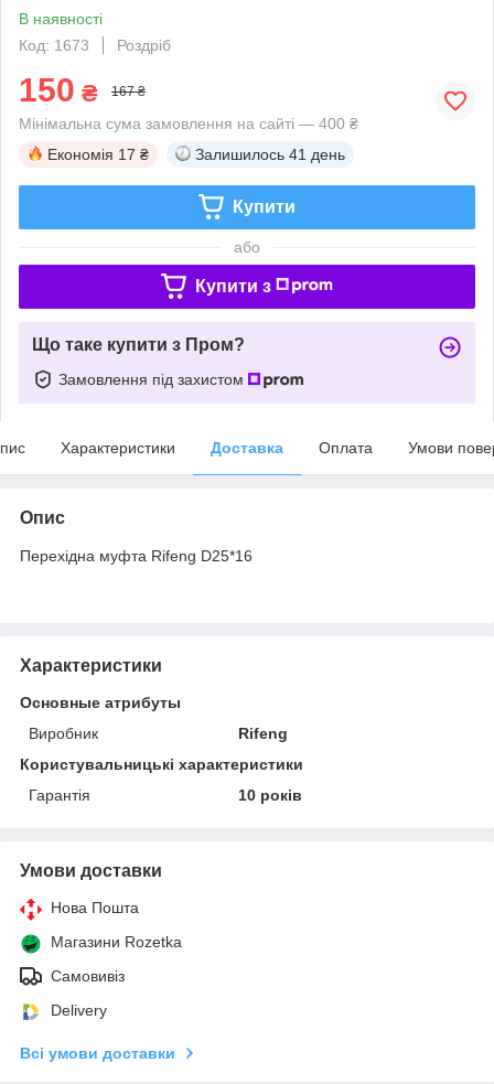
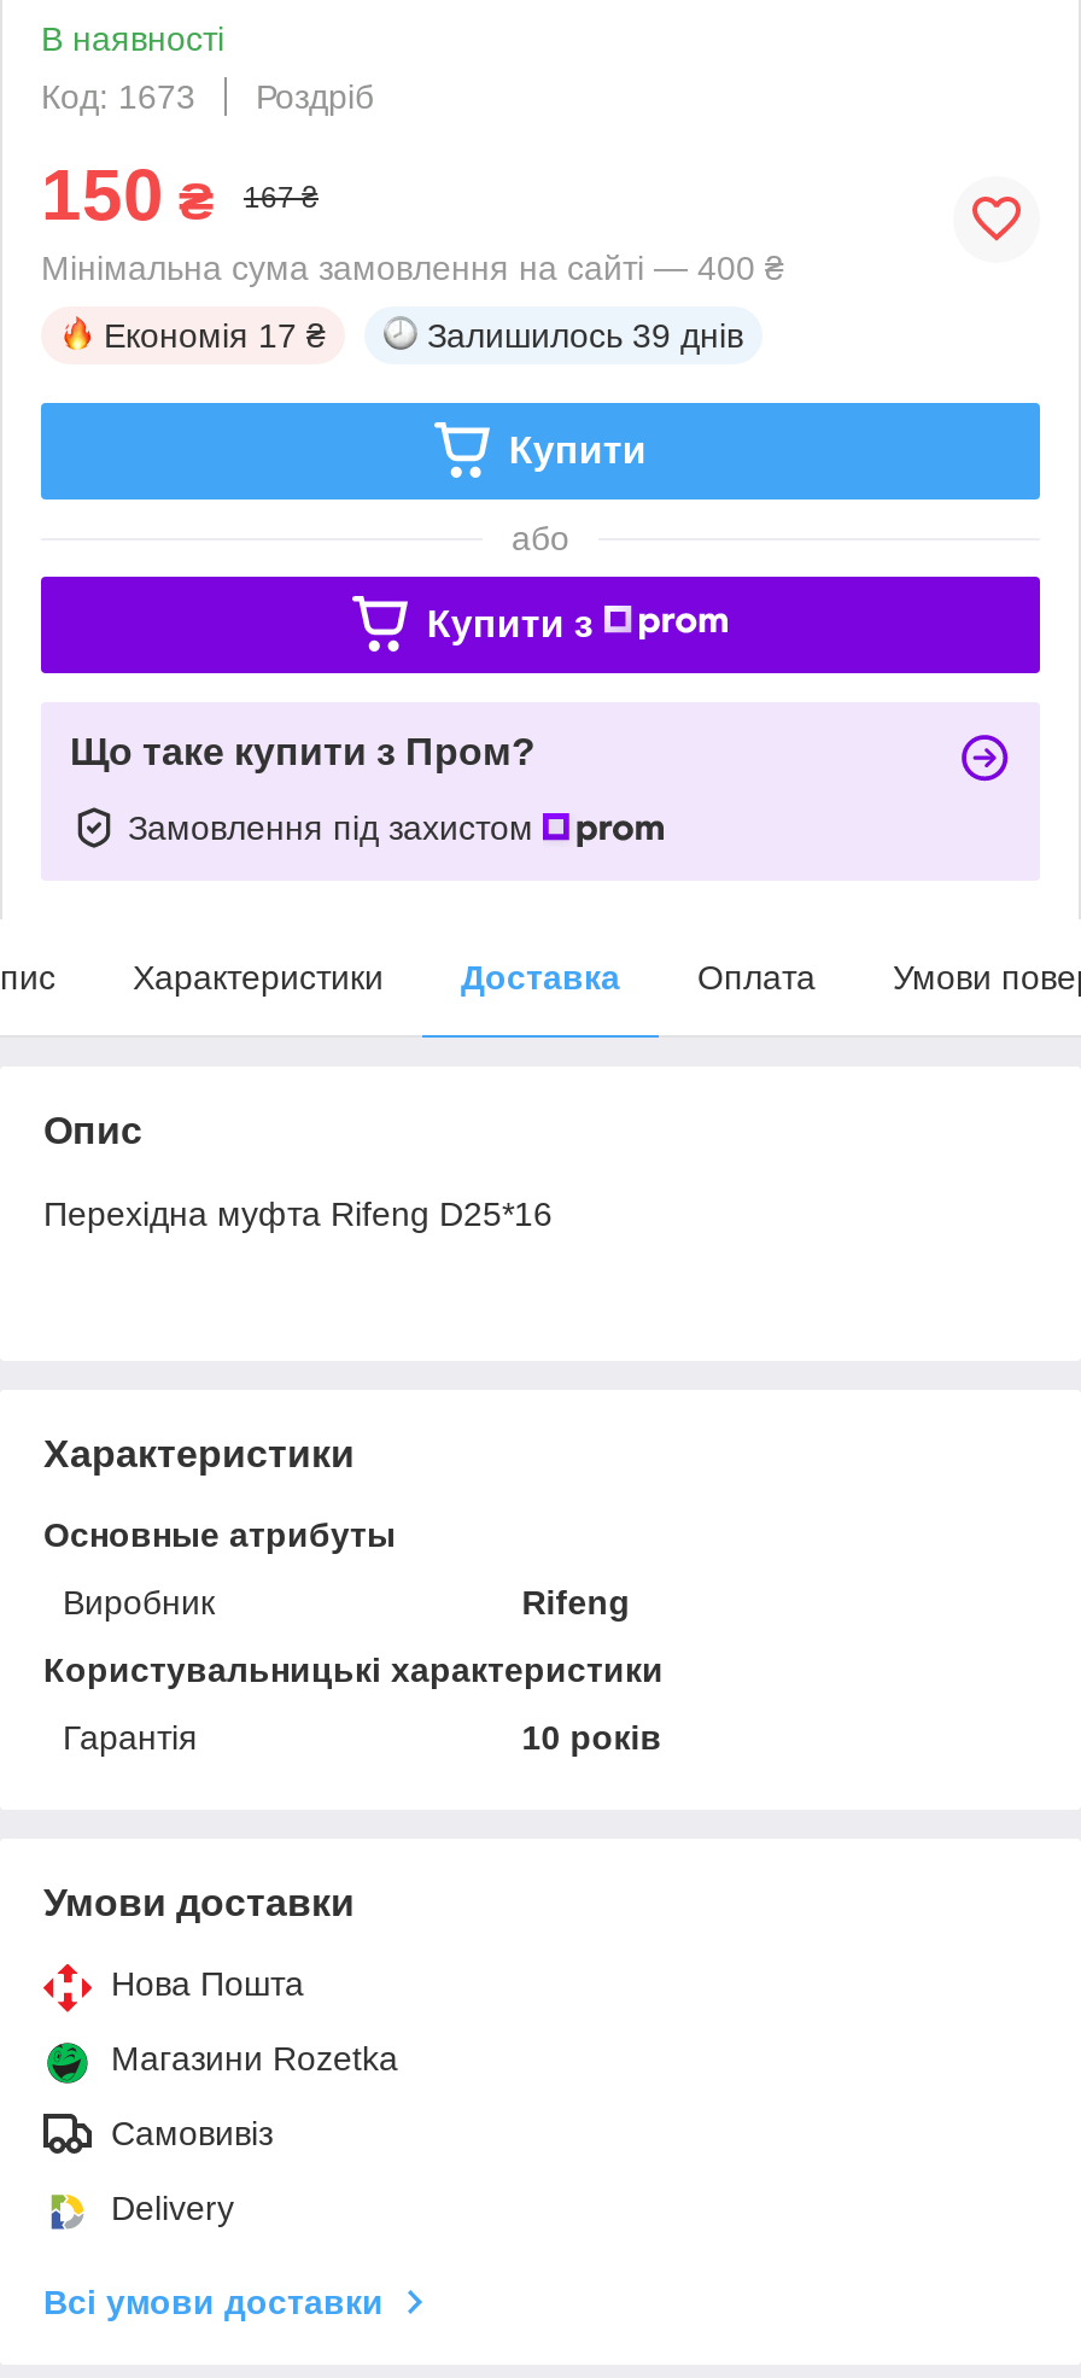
- Залишилось 41 день
+ Залишилось 39 днів
